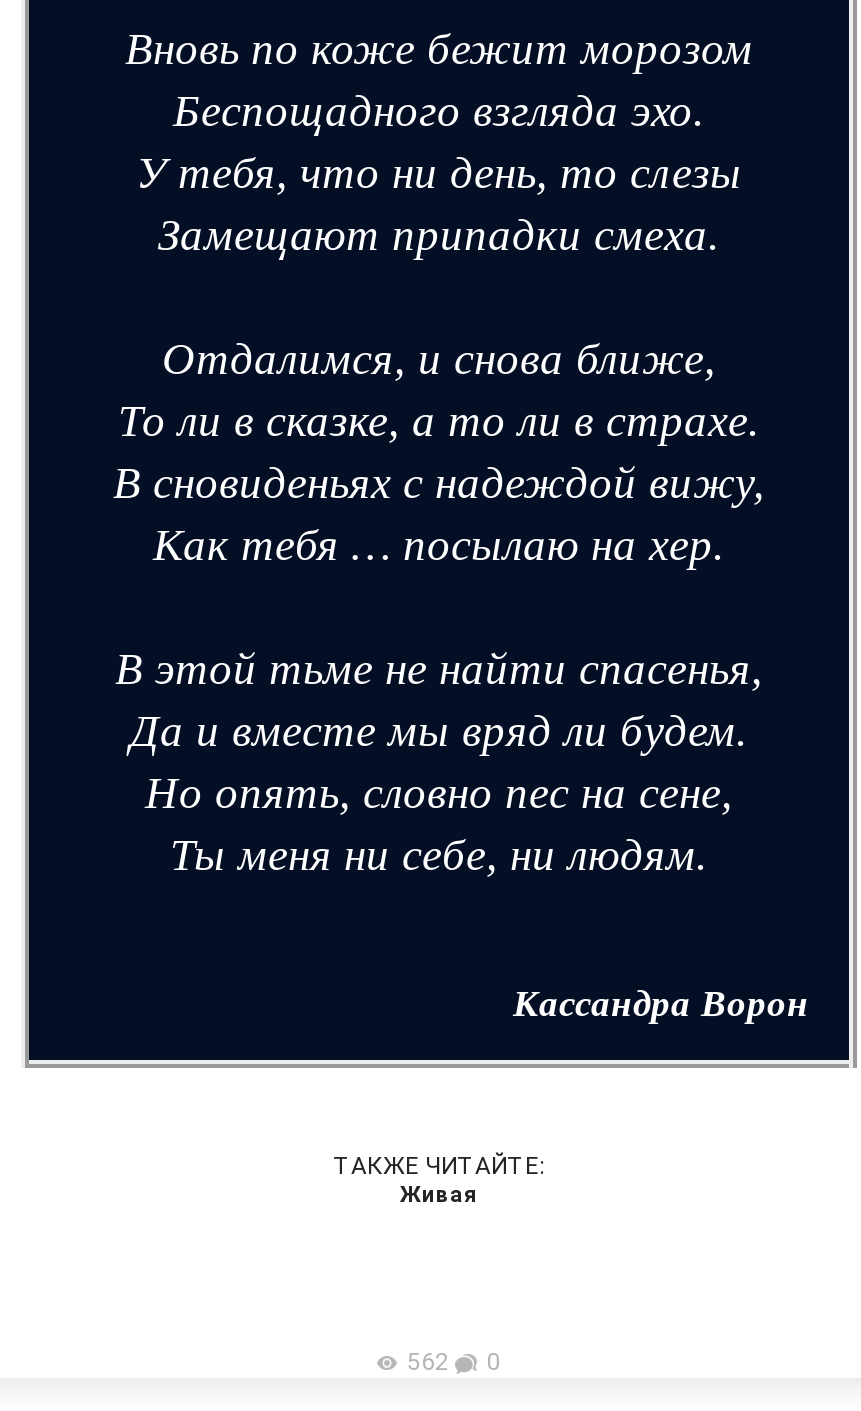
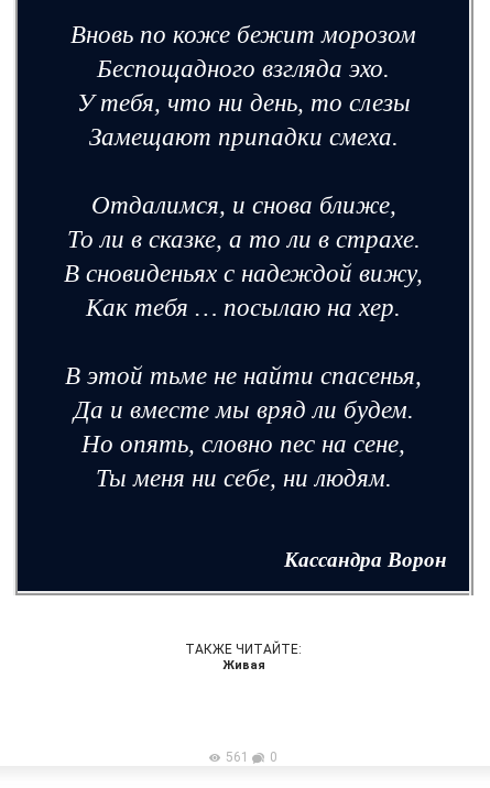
- 562 0
+ 561 0
